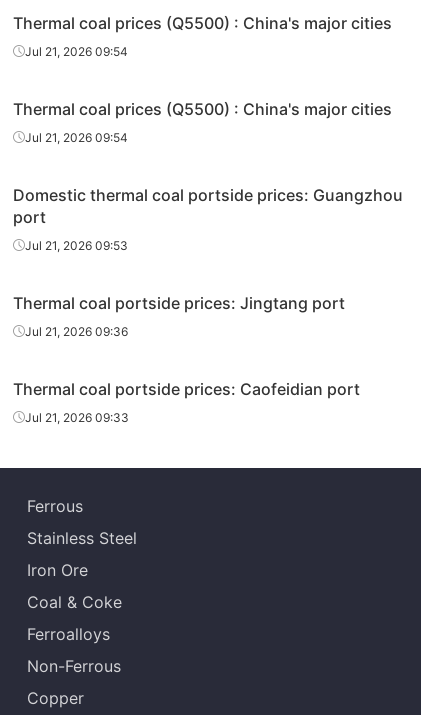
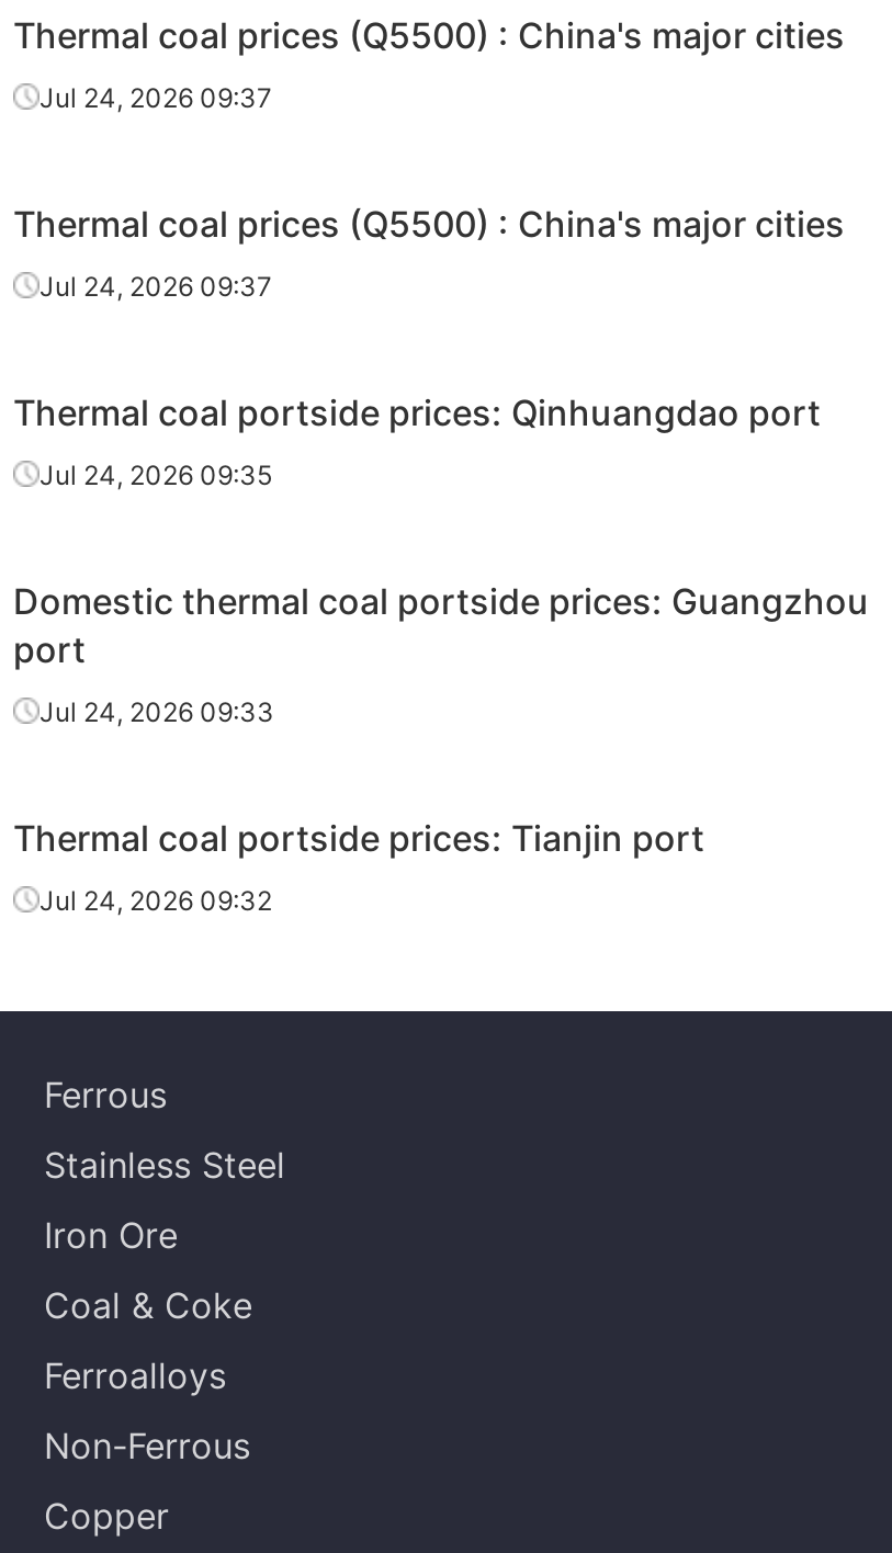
- Jul 21, 2026 09:54
+ Jul 24, 2026 09:37

- Jul 21, 2026 09:54
+ Jul 24, 2026 09:37
+ Thermal coal portside prices: Qinhuangdao port
+ Jul 24, 2026 09:35

moved down: Domestic thermal coal portside prices: Guangzhou | port

- Jul 21, 2026 09:53
- Thermal coal portside prices: Jingtang port
- Jul 21, 2026 09:36
- Thermal coal portside prices: Caofeidian port
- Jul 21, 2026 09:33
+ Jul 24, 2026 09:33
+ Thermal coal portside prices: Tianjin port
+ Jul 24, 2026 09:32
